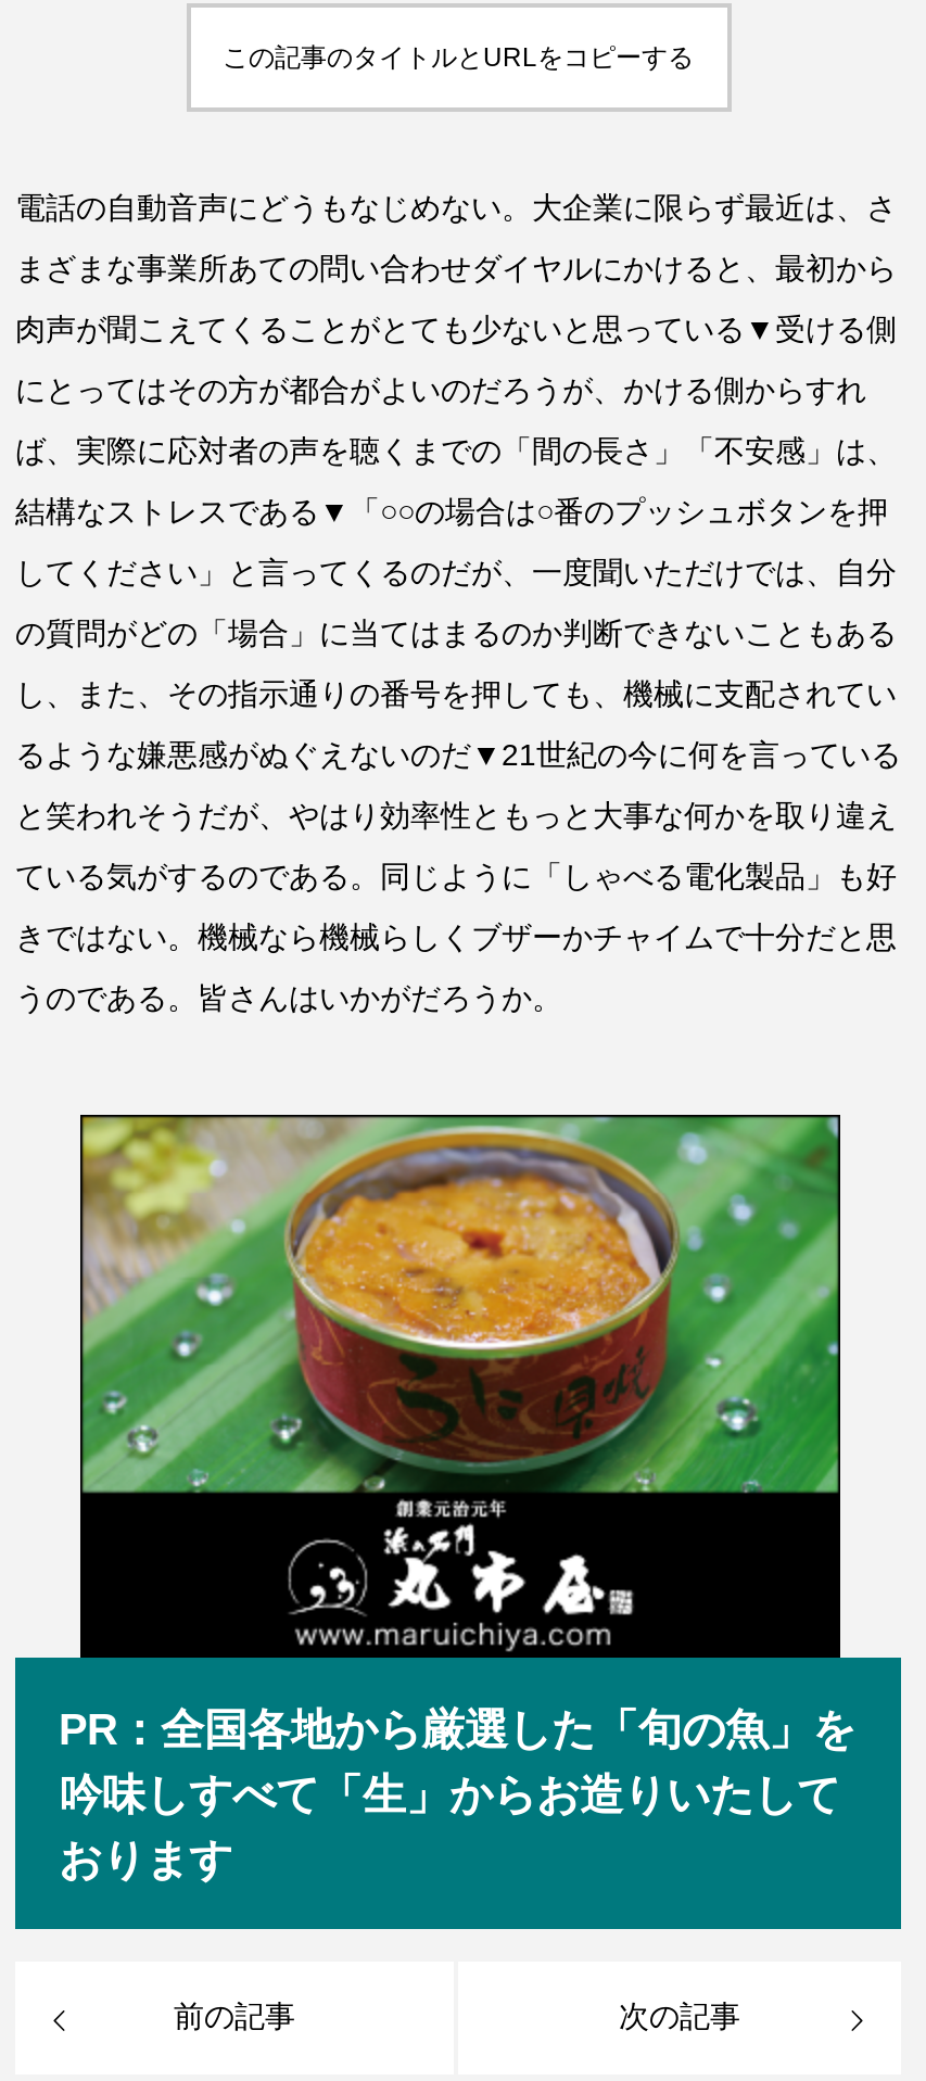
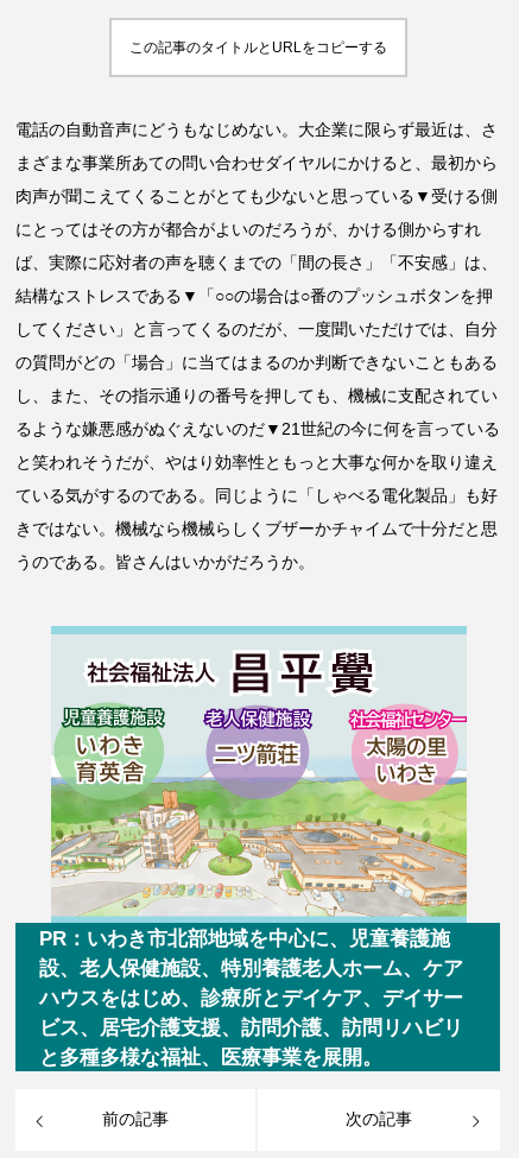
- [image]
- PR：全国各地から厳選した「旬の魚」を
- 吟味しすべて「生」からお造りいたして
- おります
+ [image]
+ PR：いわき市北部地域を中心に、児童養護施
+ 設、老人保健施設、特別養護老人ホーム、ケア
+ ハウスをはじめ、診療所とデイケア、デイサー
+ ビス、居宅介護支援、訪問介護、訪問リハビリ
+ と多種多様な福祉、医療事業を展開。
